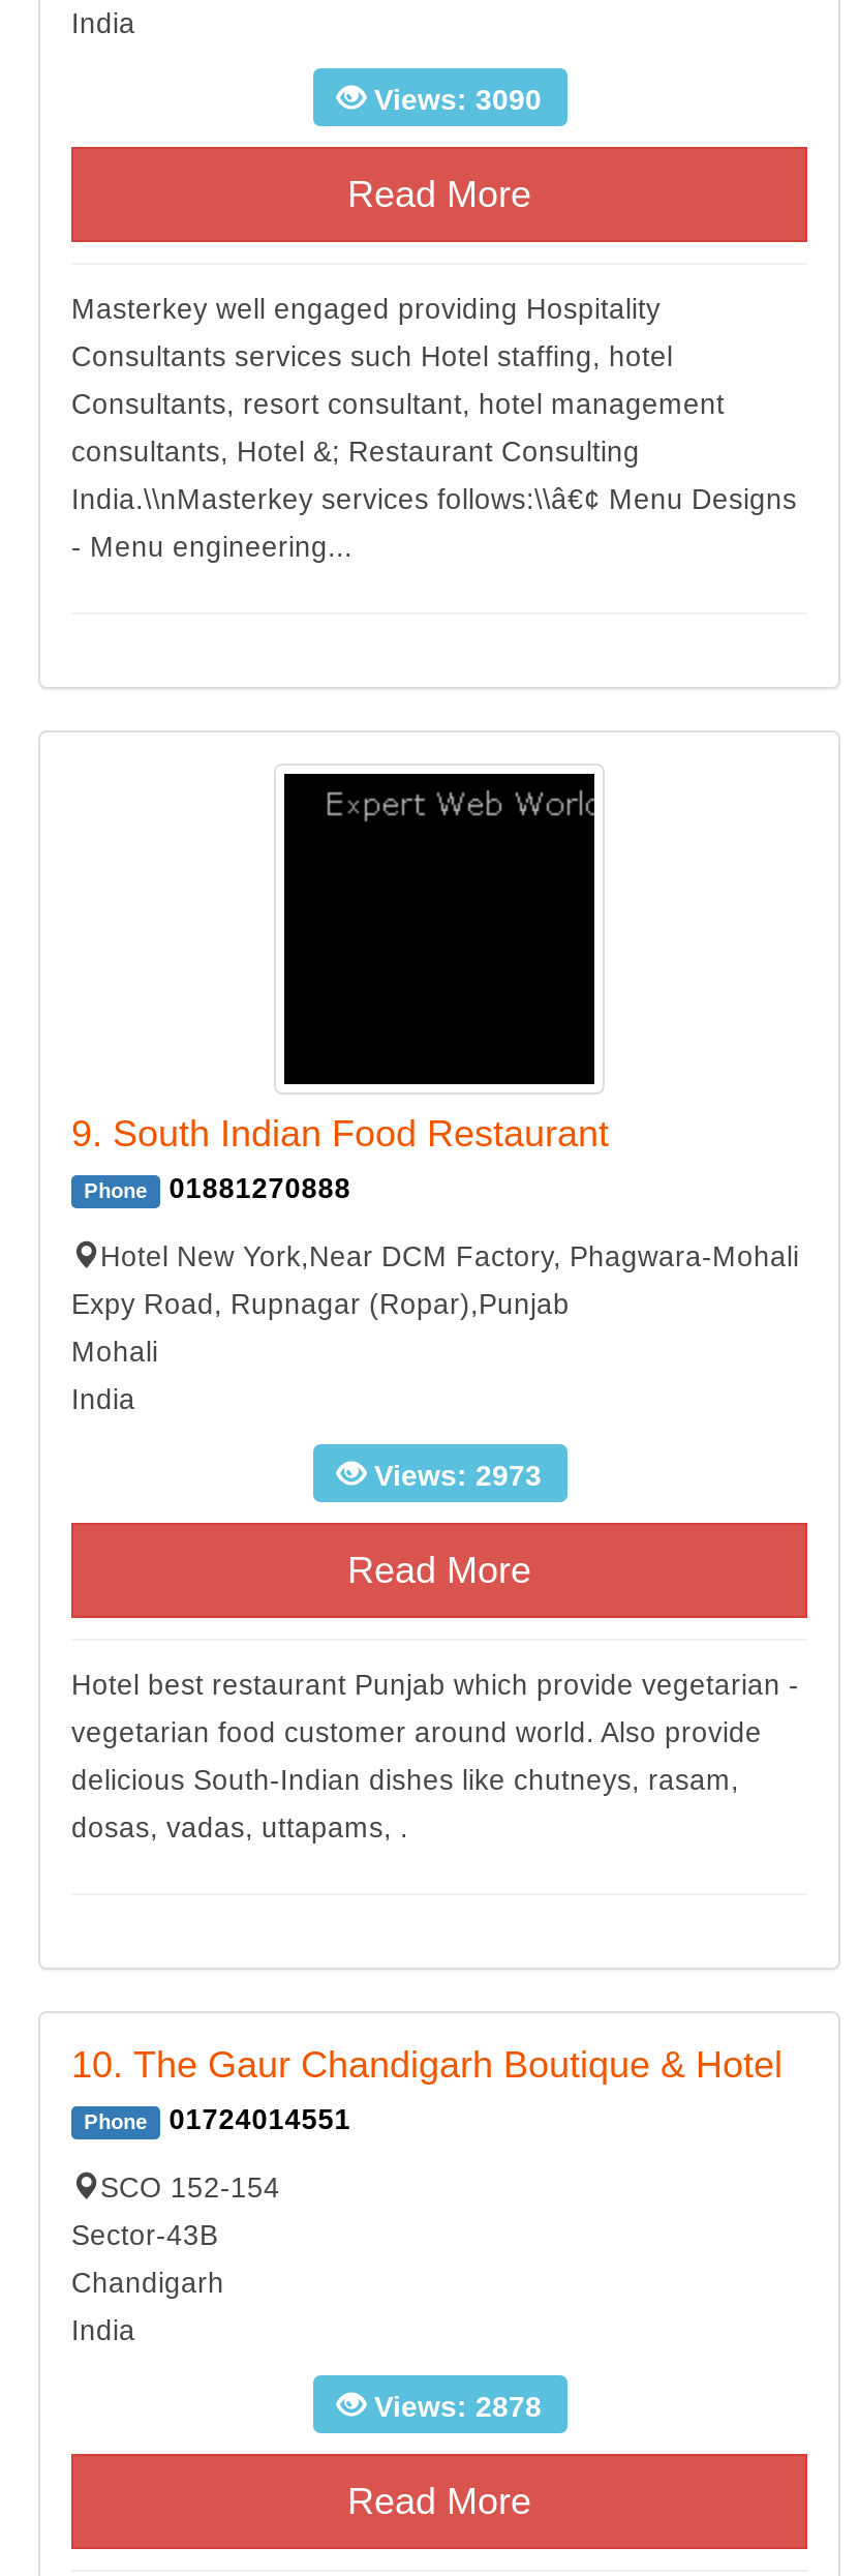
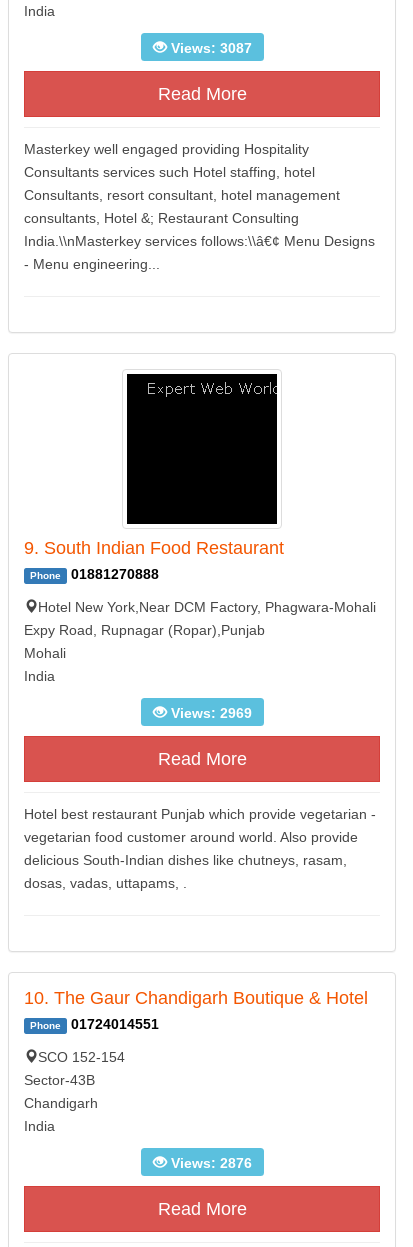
- Views: 3090
+ Views: 3087

- Views: 2973
+ Views: 2969

- Views: 2878
+ Views: 2876
